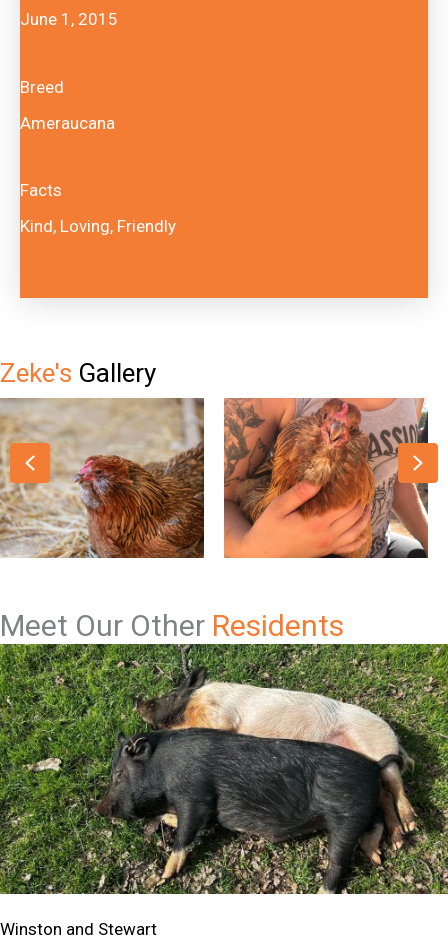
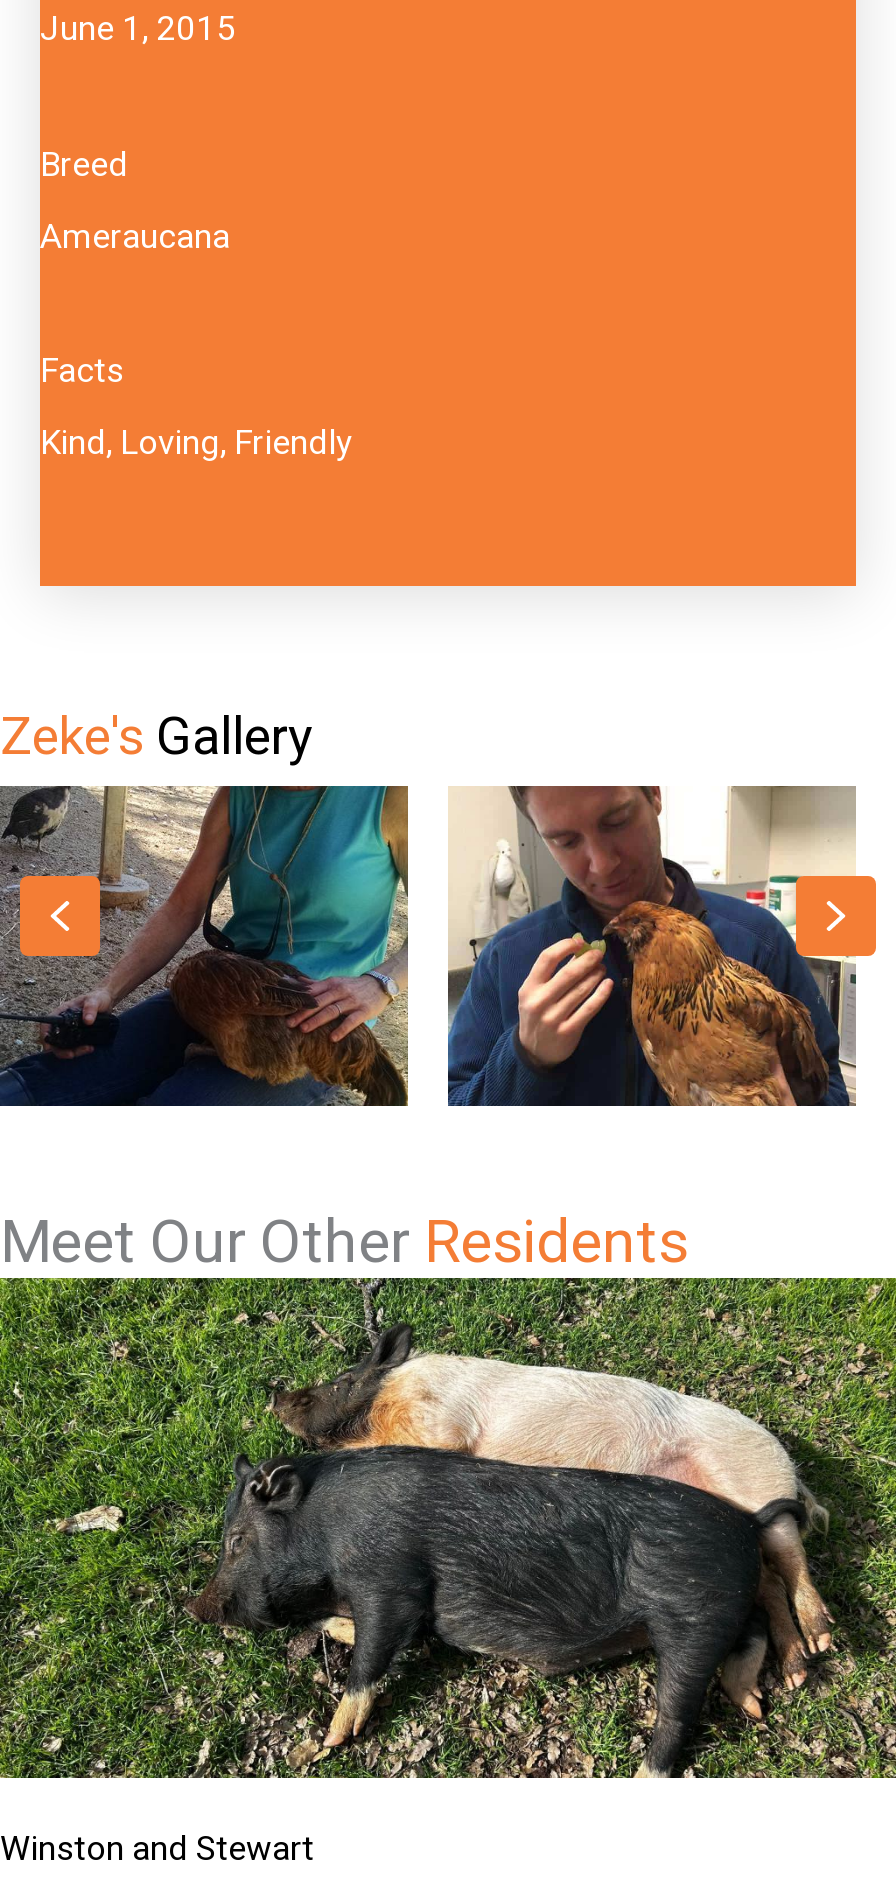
- [image]
+ [image]

- [image]
+ [image]
